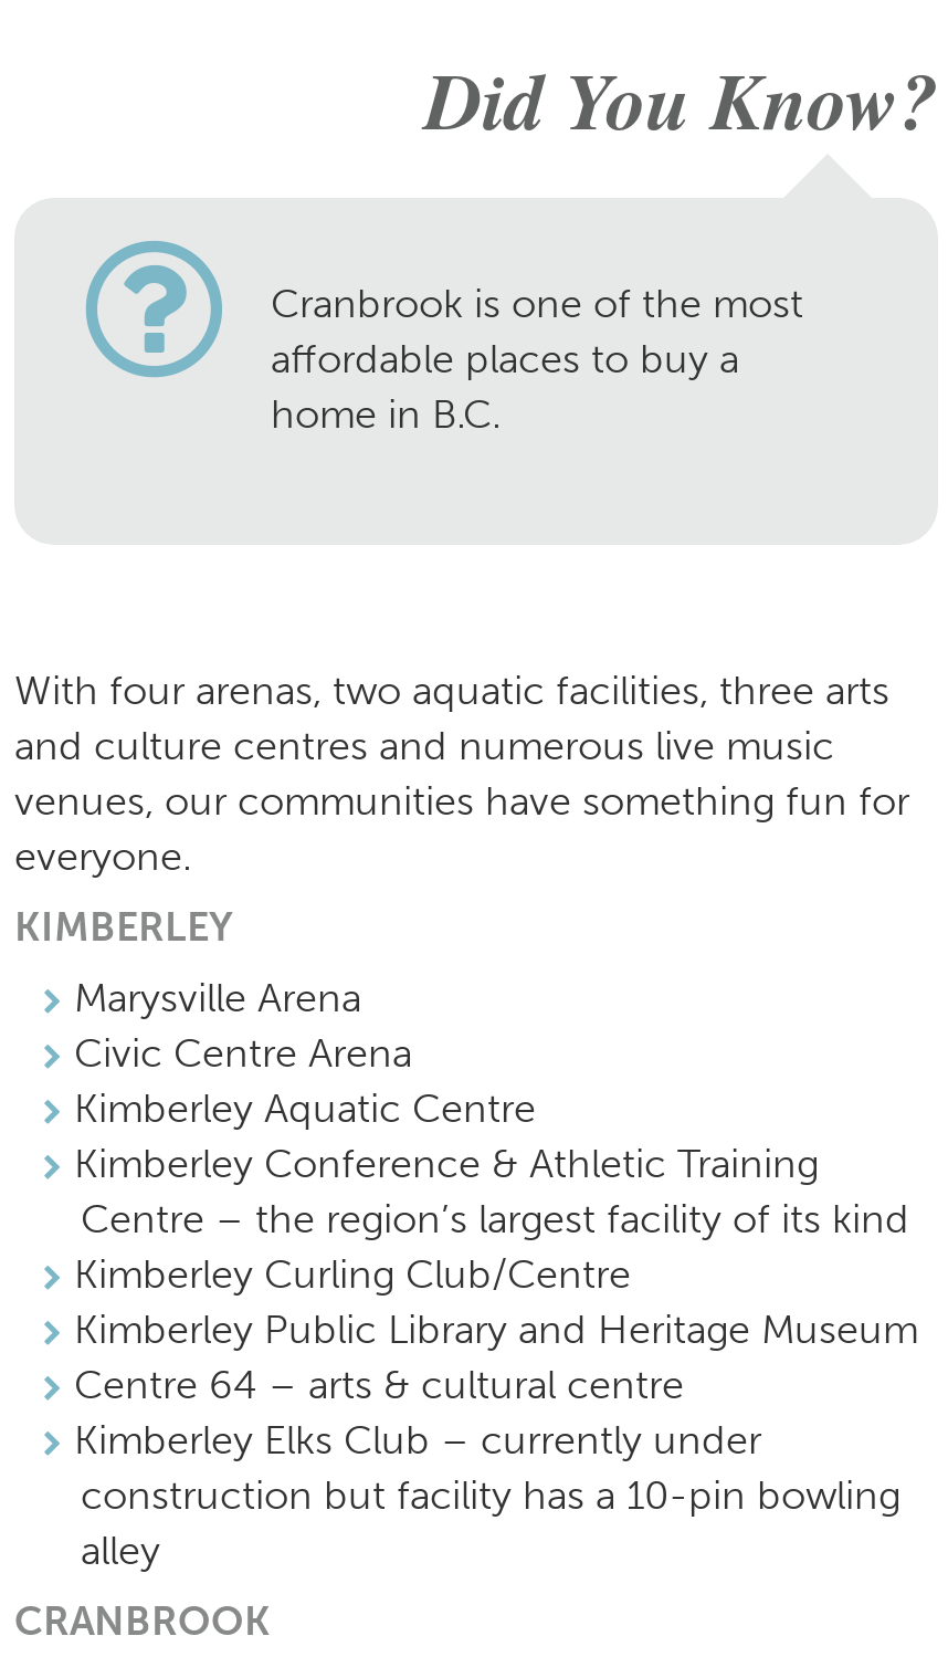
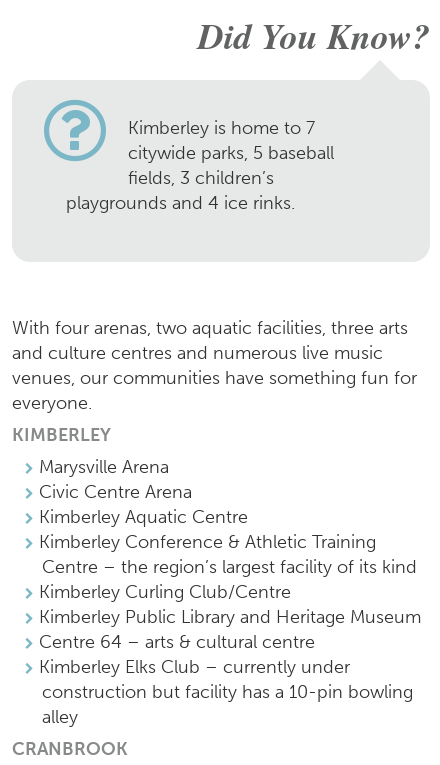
- Cranbrook is one of the most
- affordable places to buy a
- home in B.C.
+ Kimberley is home to 7
+ citywide parks, 5 baseball
+ fields, 3 children’s
+ playgrounds and 4 ice rinks.
